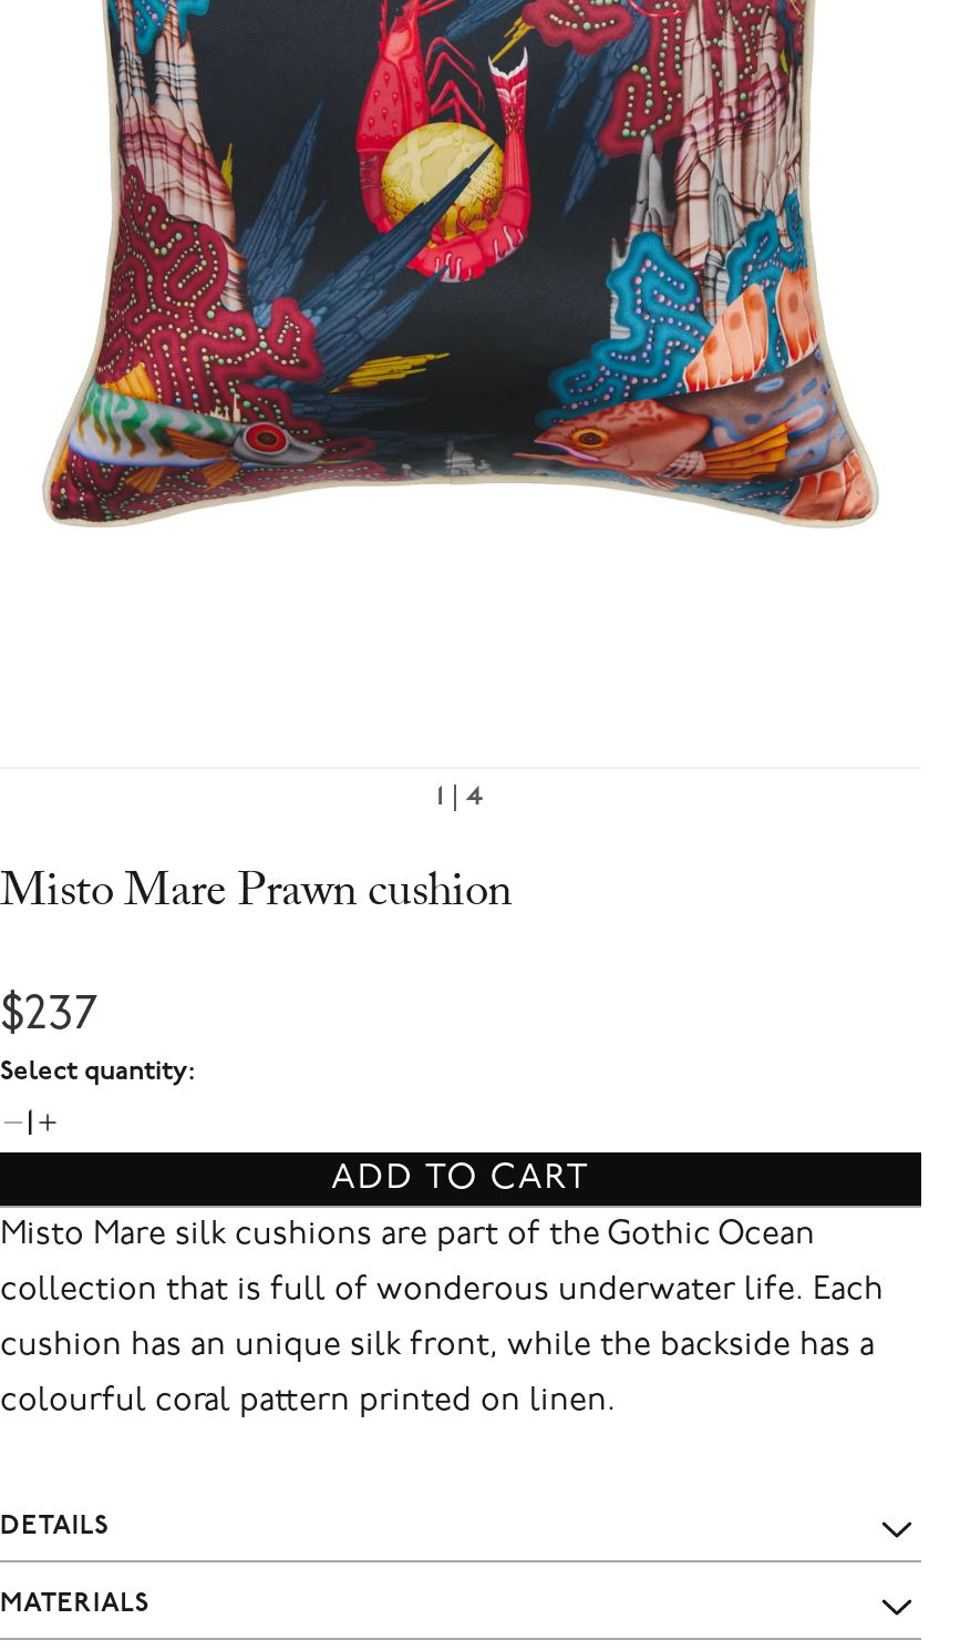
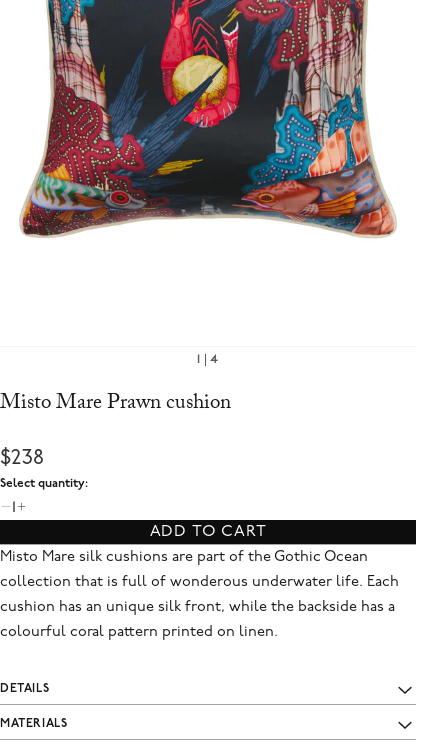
- $237
+ $238
